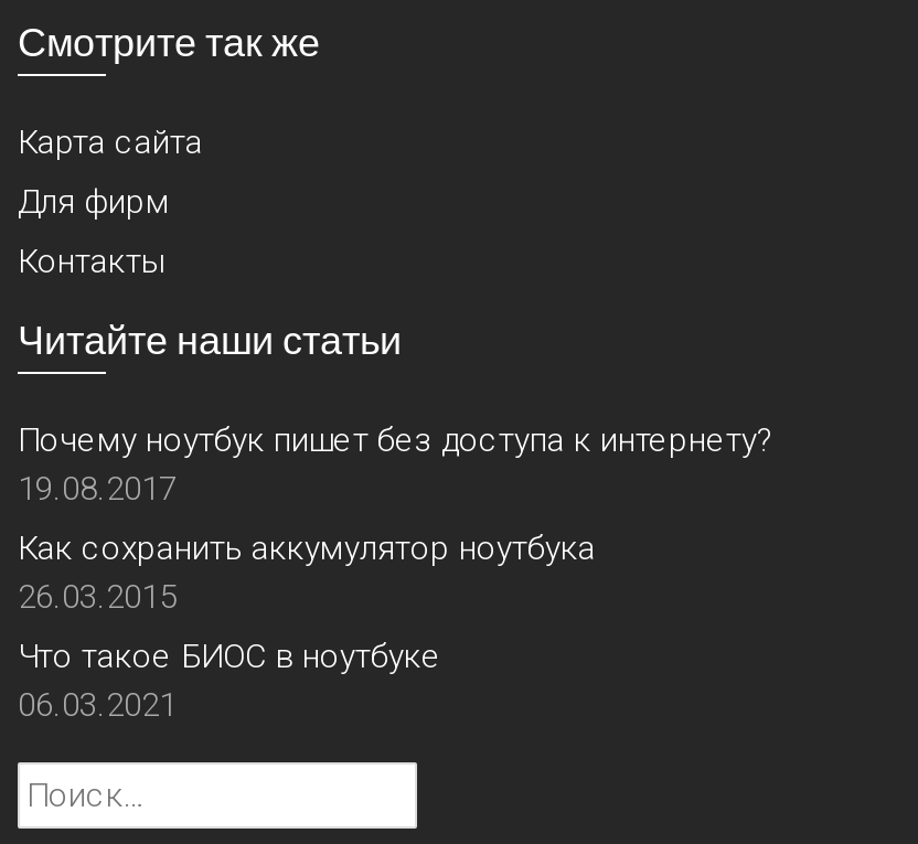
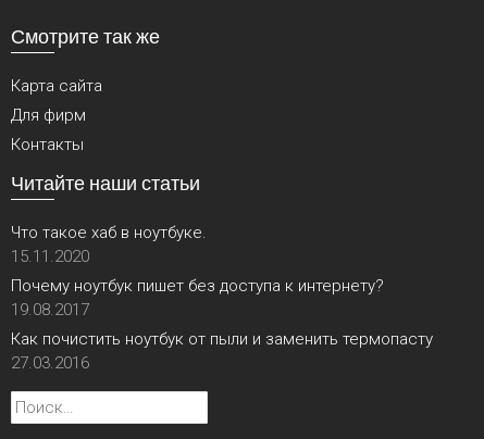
+ Что такое хаб в ноутбуке.
+ 15.11.2020

moved down: Почему ноутбук пишет без доступа к интернету? | 19.08.2017

- Как сохранить аккумулятор ноутбука
- 26.03.2015
- Что такое БИОС в ноутбуке
- 06.03.2021
+ Как почистить ноутбук от пыли и заменить термопасту
+ 27.03.2016
